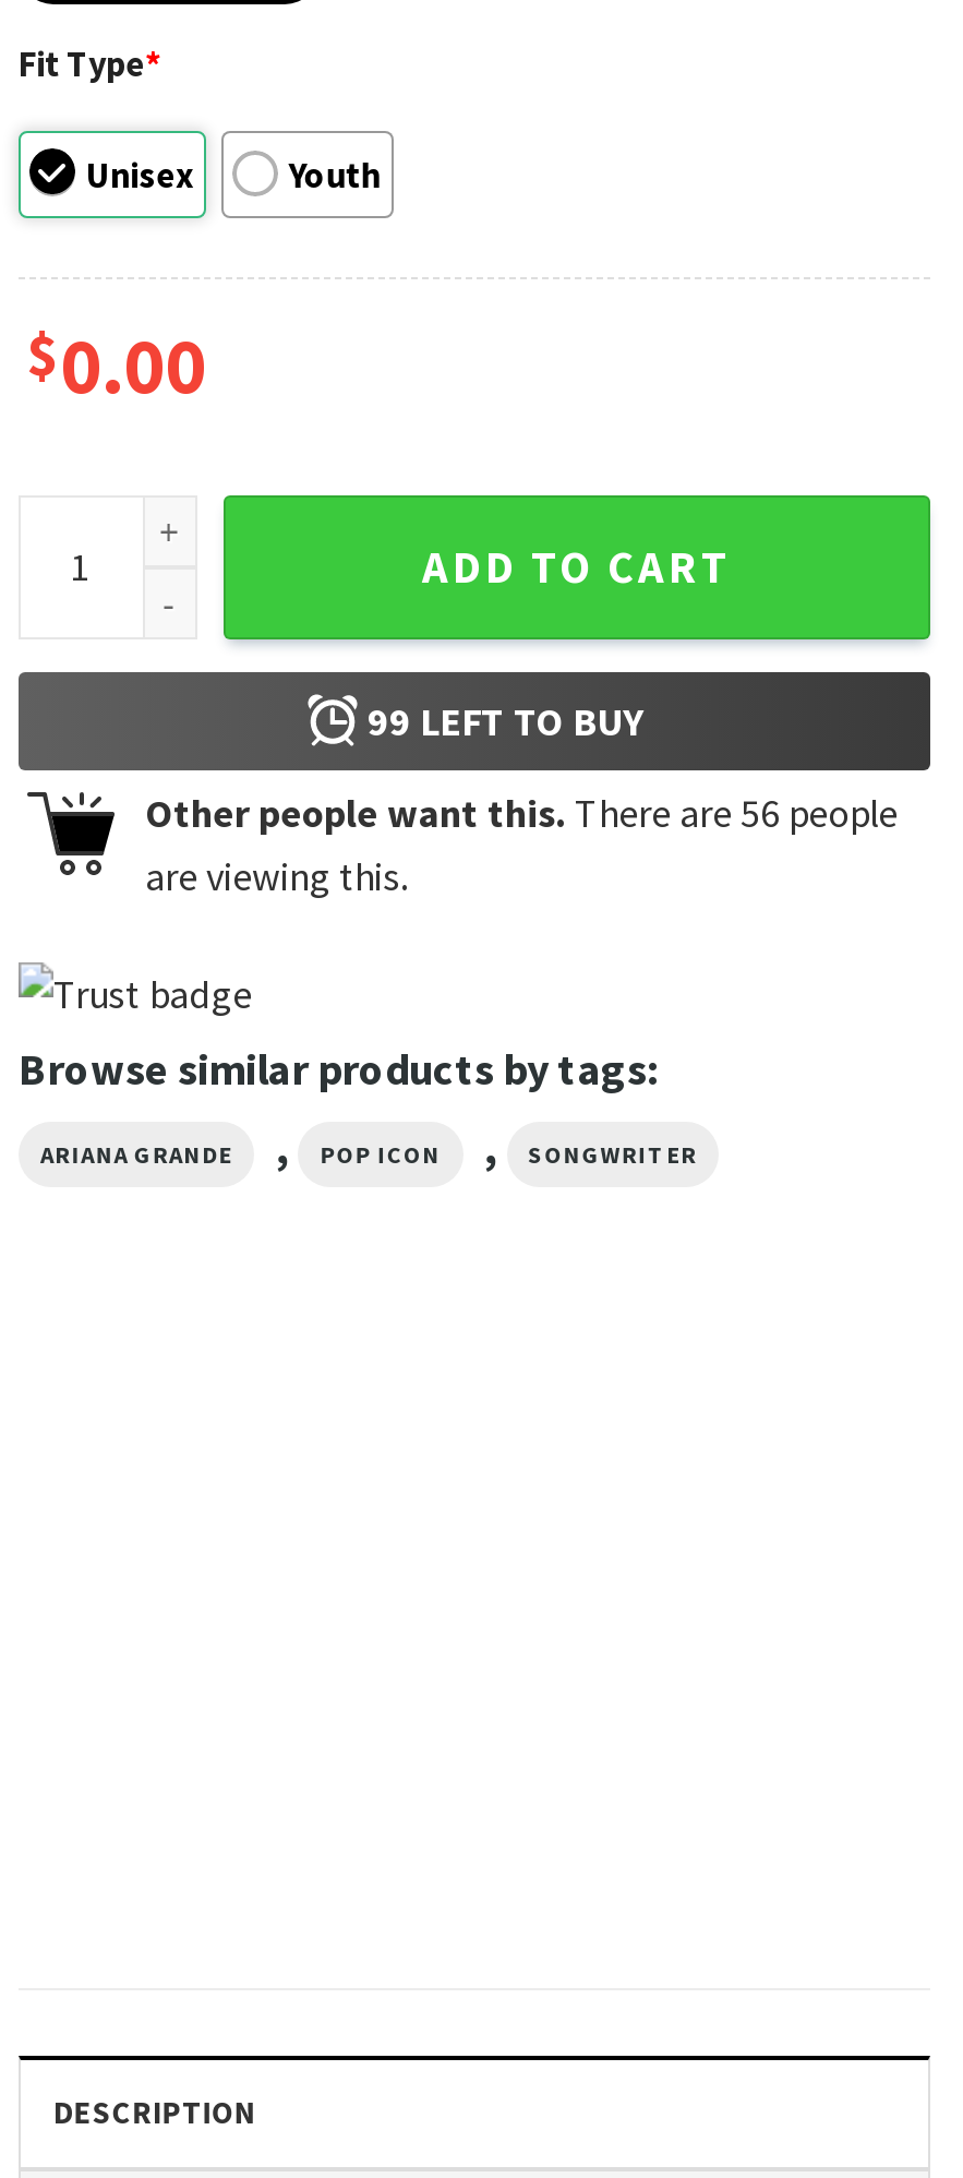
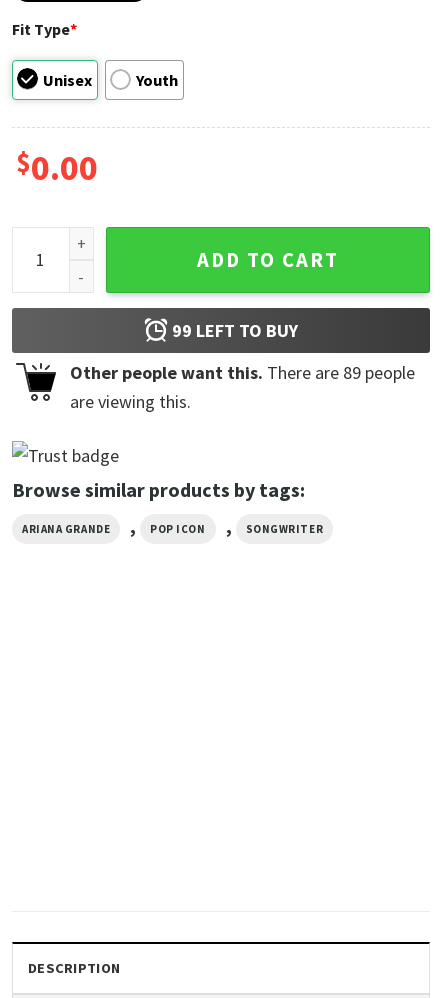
- Other people want this. There are 56 people
+ Other people want this. There are 89 people
